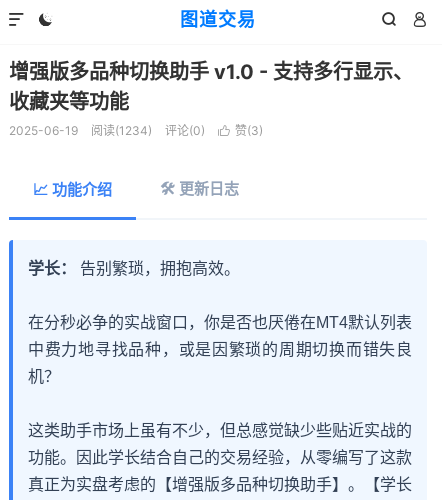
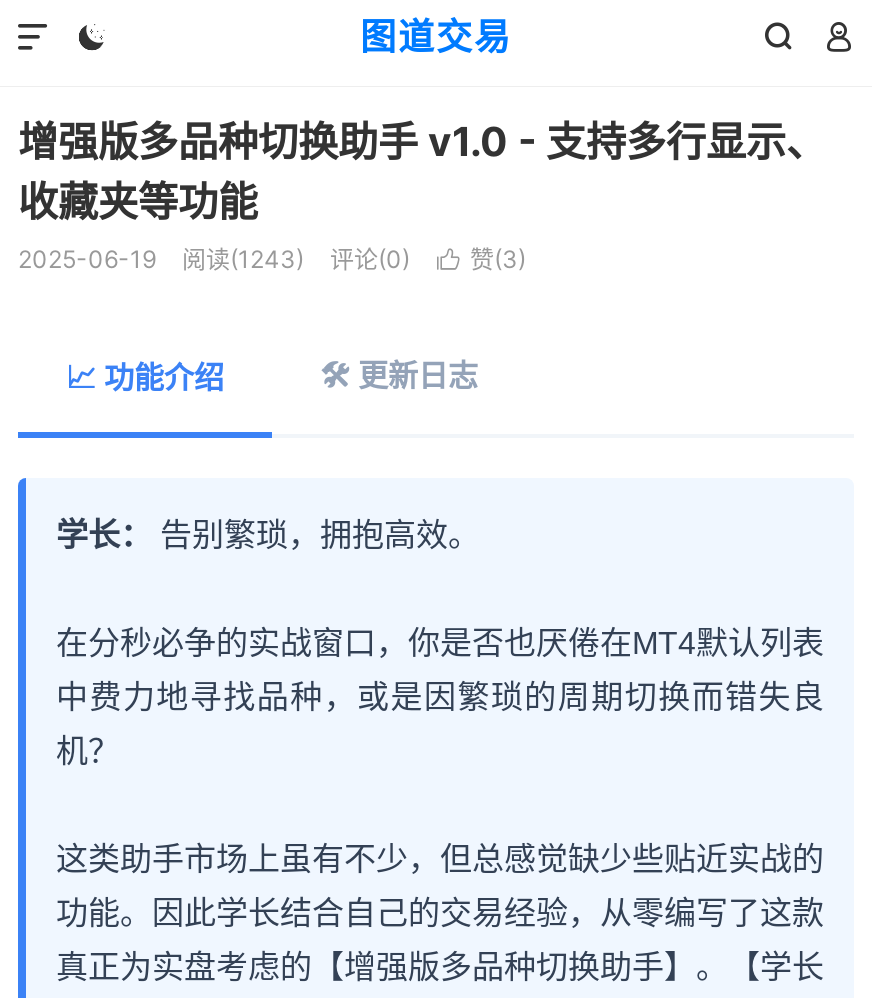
- 阅读(1234)
+ 阅读(1243)
